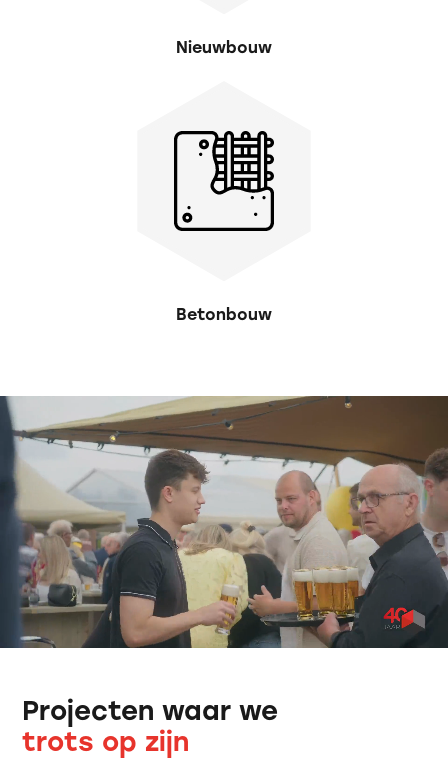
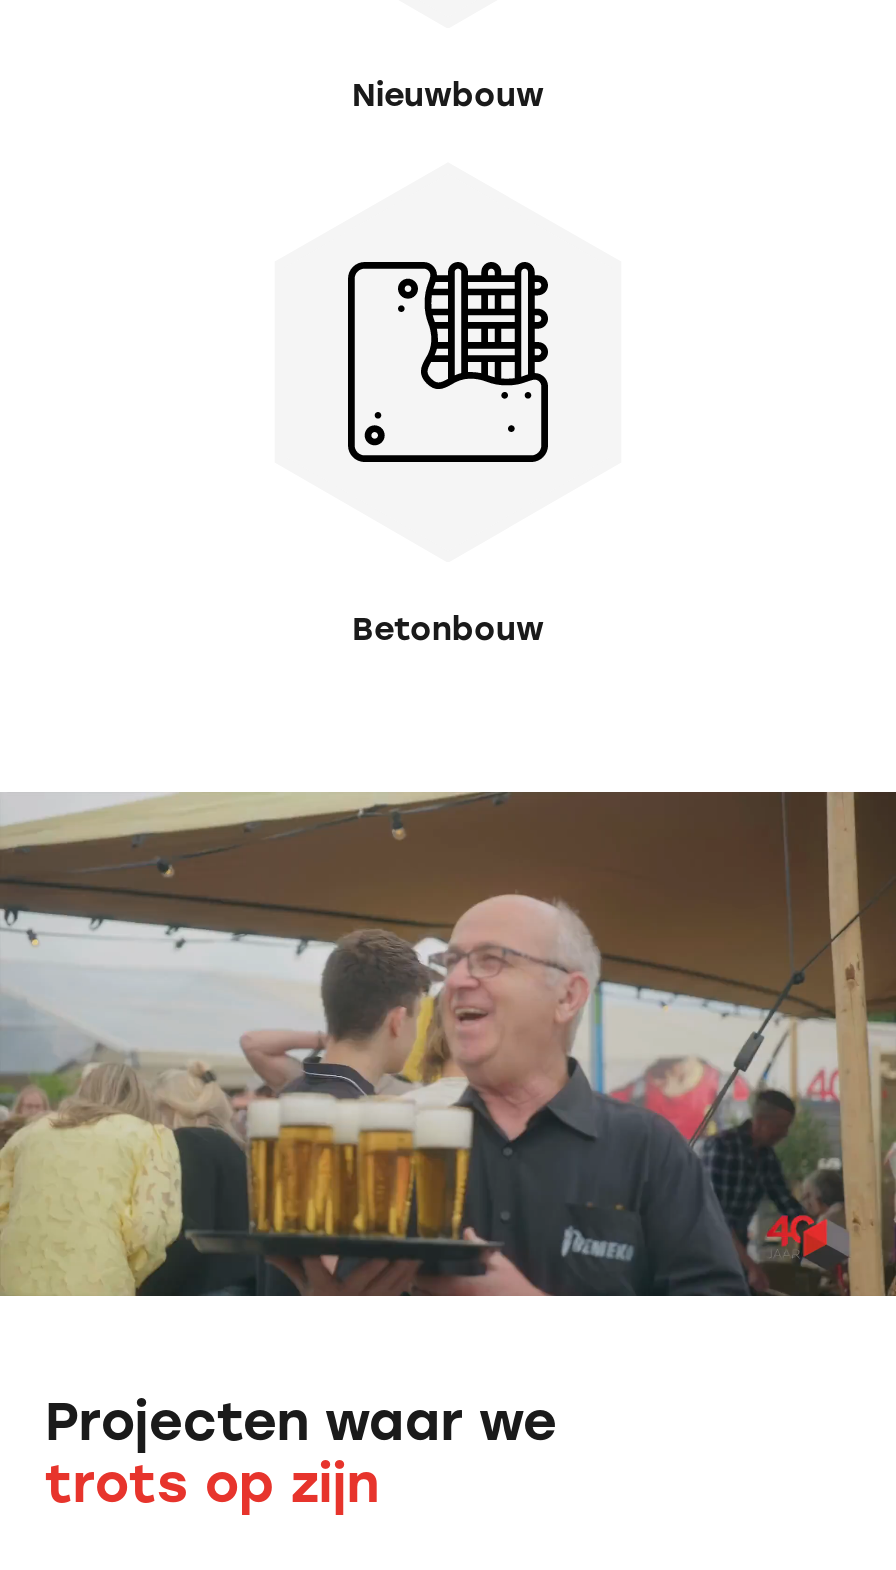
- [image]
+ [image]
